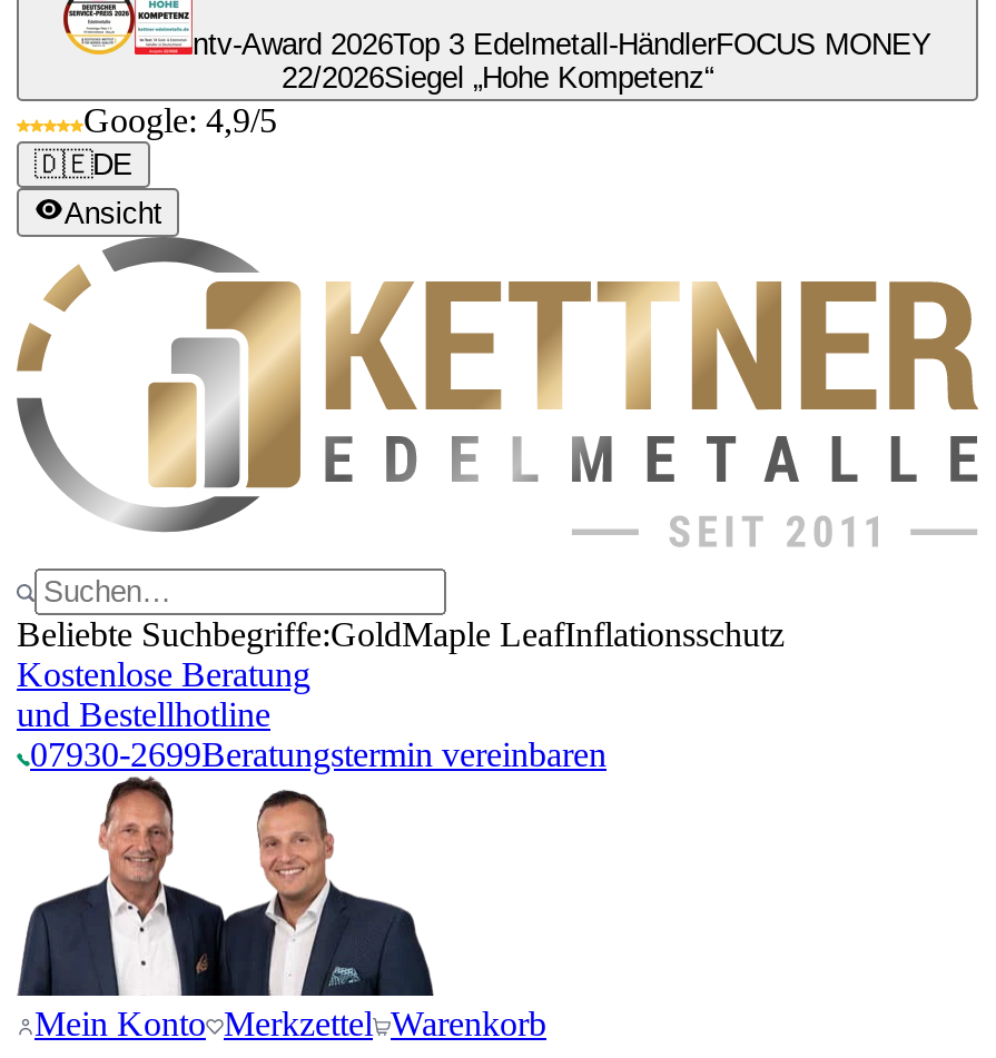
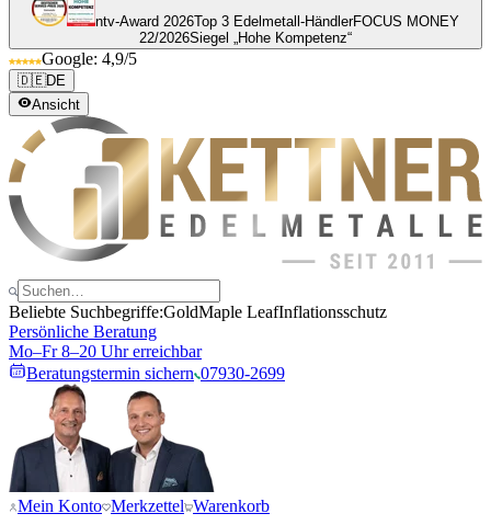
- Kostenlose Beratung
- und Bestellhotline
- 07930-2699Beratungstermin vereinbaren
+ Persönliche Beratung
+ Mo–Fr 8–20 Uhr erreichbar
+ Beratungstermin sichern 07930-2699
